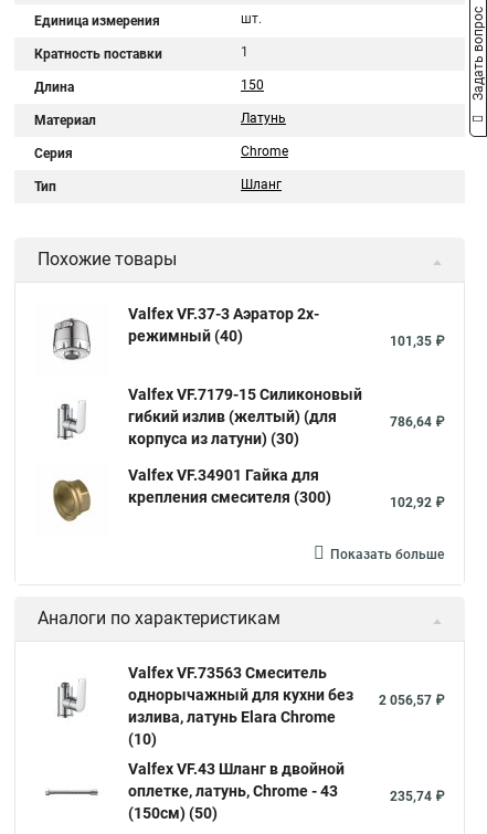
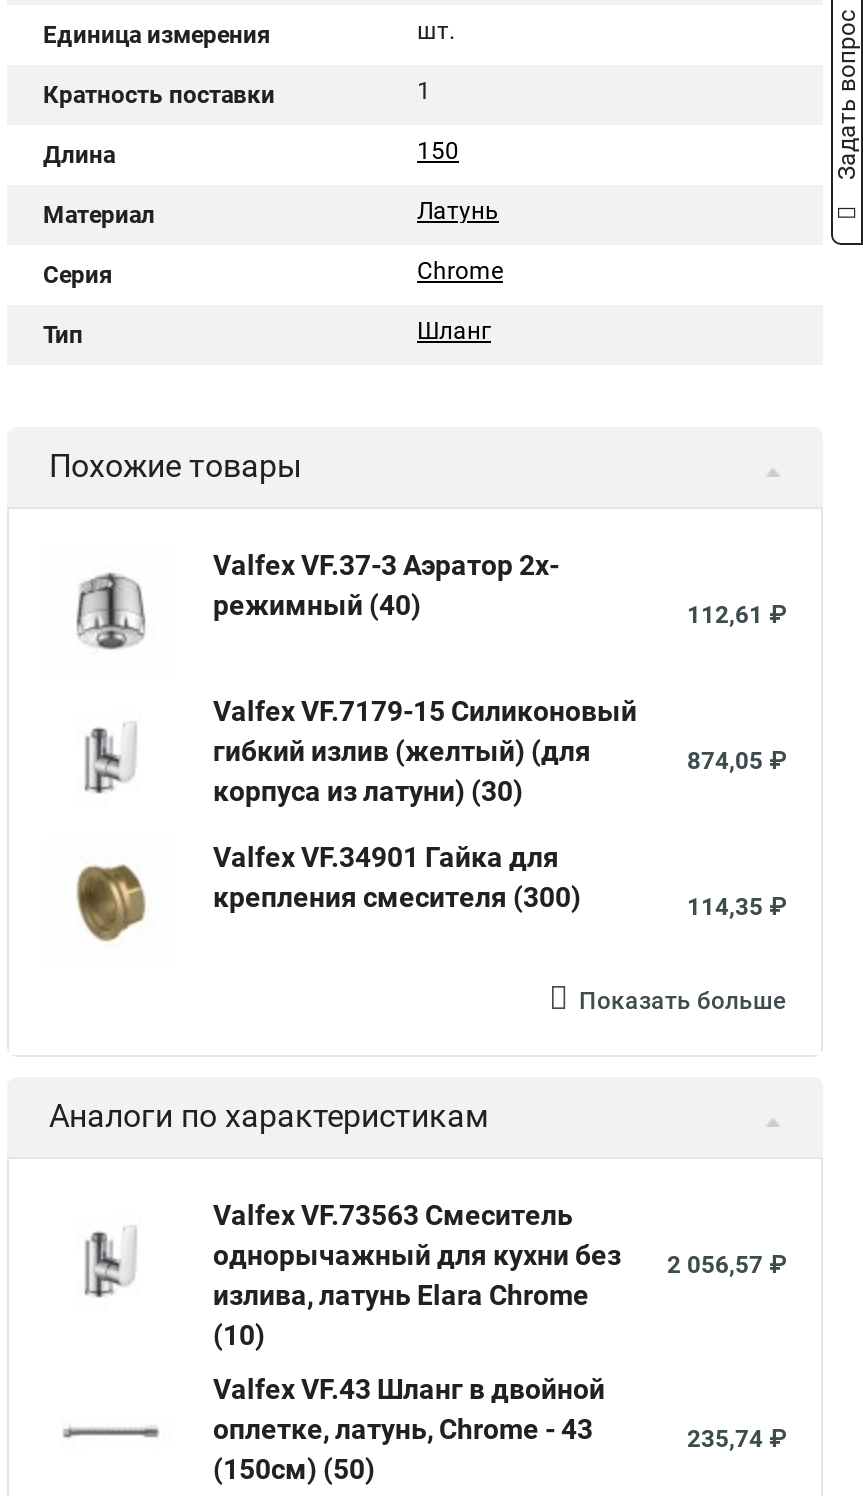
- 101,35 ₽
+ 112,61 ₽

- 786,64 ₽
+ 874,05 ₽

- 102,92 ₽
+ 114,35 ₽
